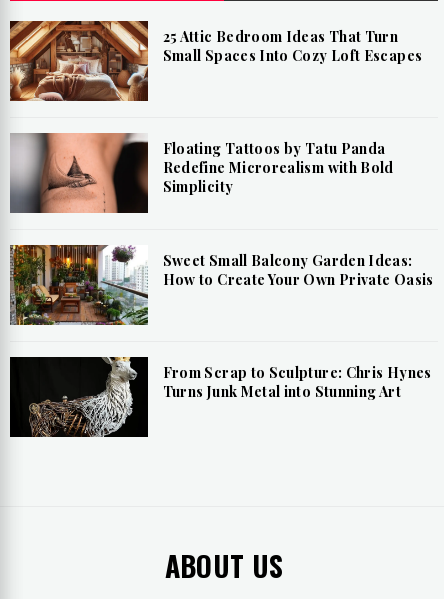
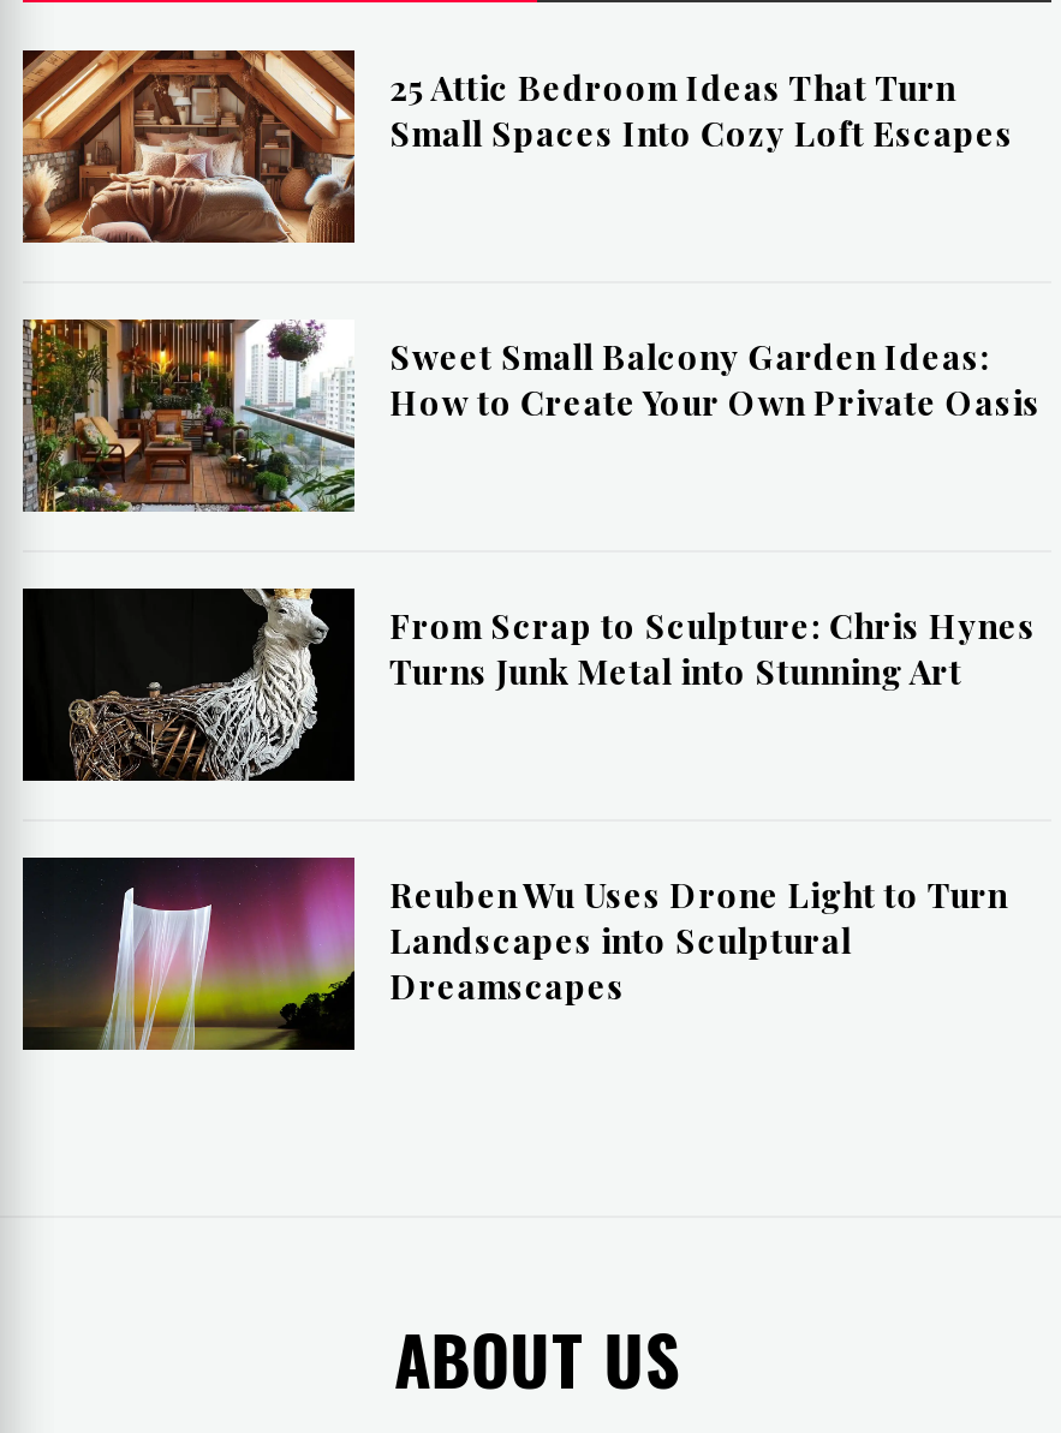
- [image]
- Floating Tattoos by Tatu Panda
- Redefine Microrealism with Bold
- Simplicity

moved up: [image] | Sweet Small Balcony Garden Ideas: | How to Create Your Own Private Oasis | From Scrap to Sculpture: Chris Hynes | Turns Junk Metal into Stunning Art

+ [image]
+ Reuben Wu Uses Drone Light to Turn
+ Landscapes into Sculptural
+ Dreamscapes
